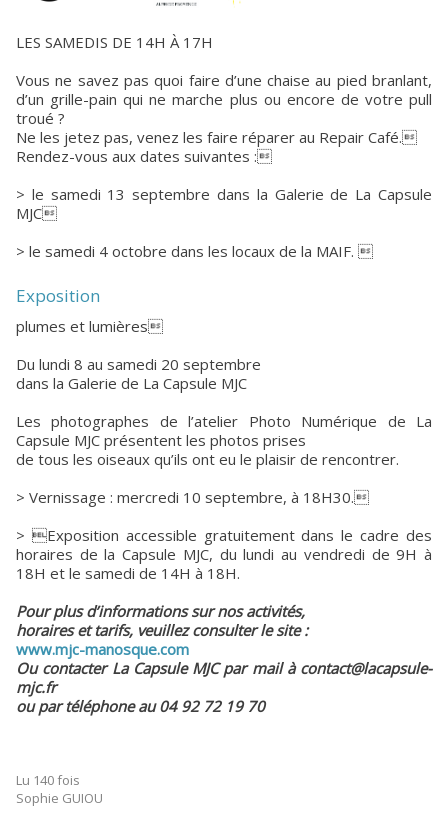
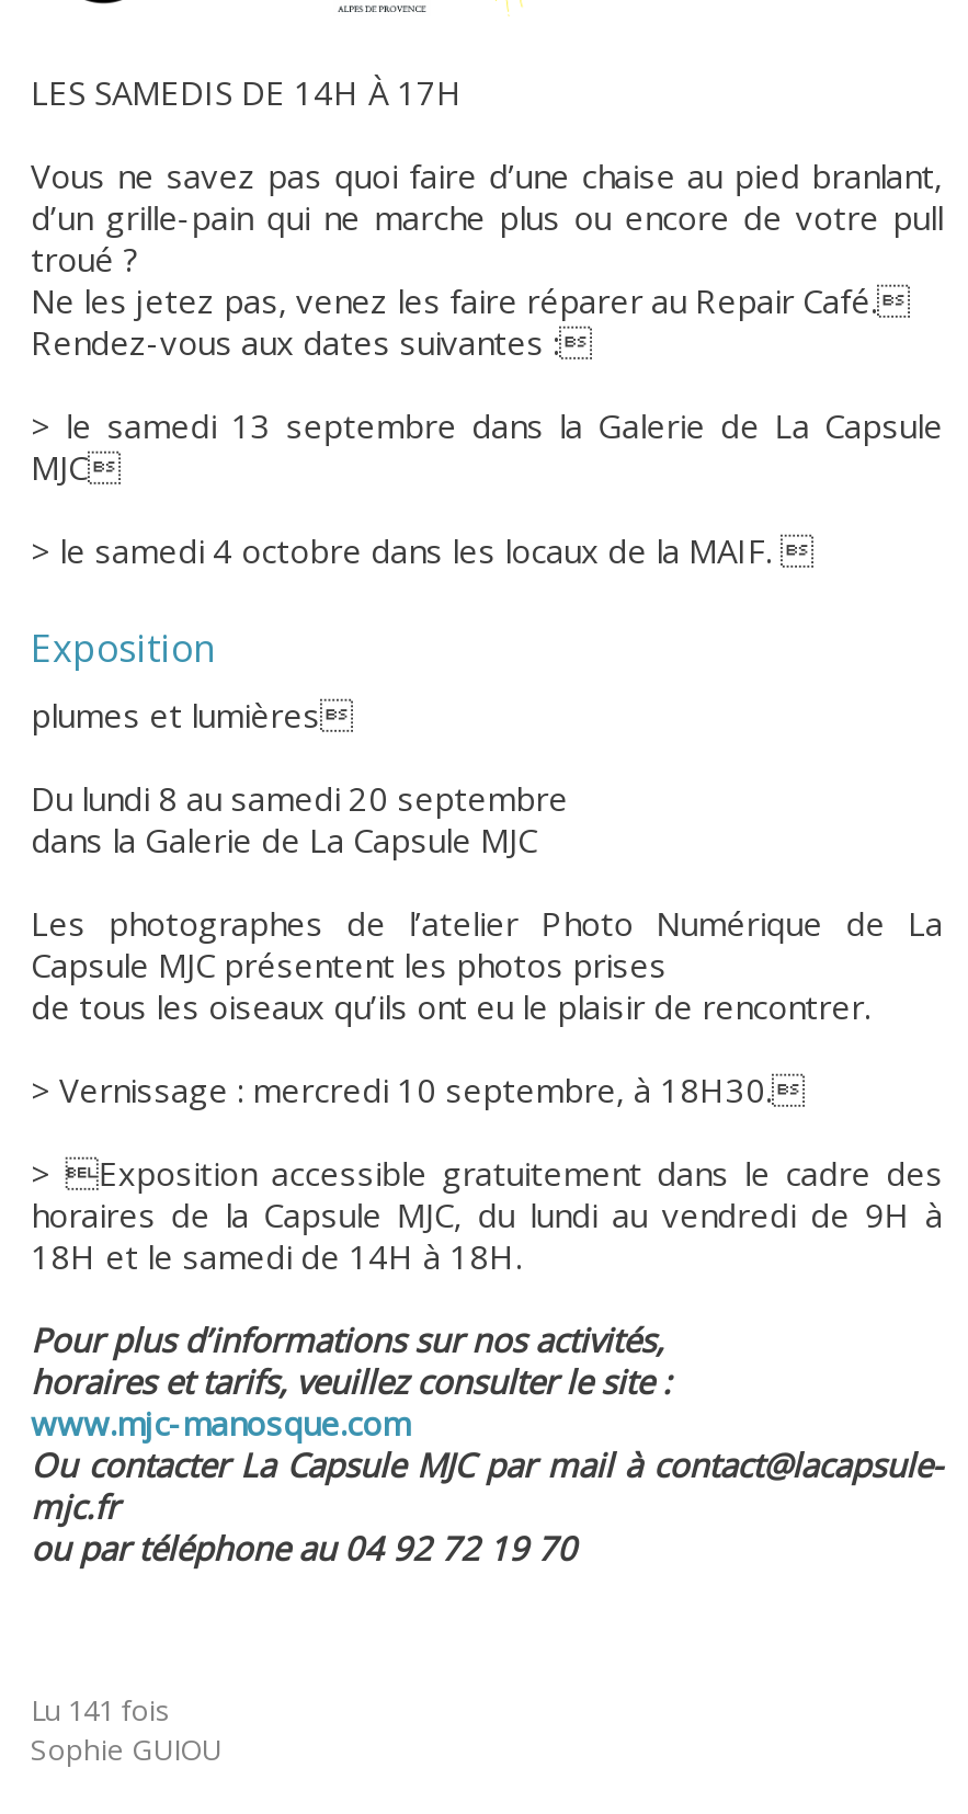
- Lu 140 fois
+ Lu 141 fois
